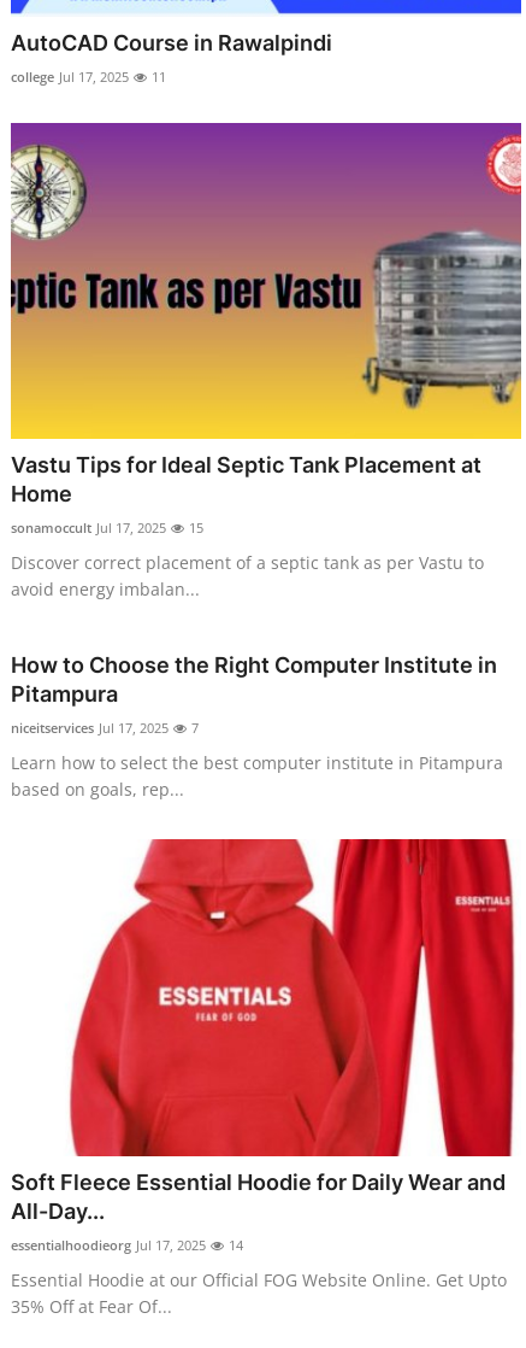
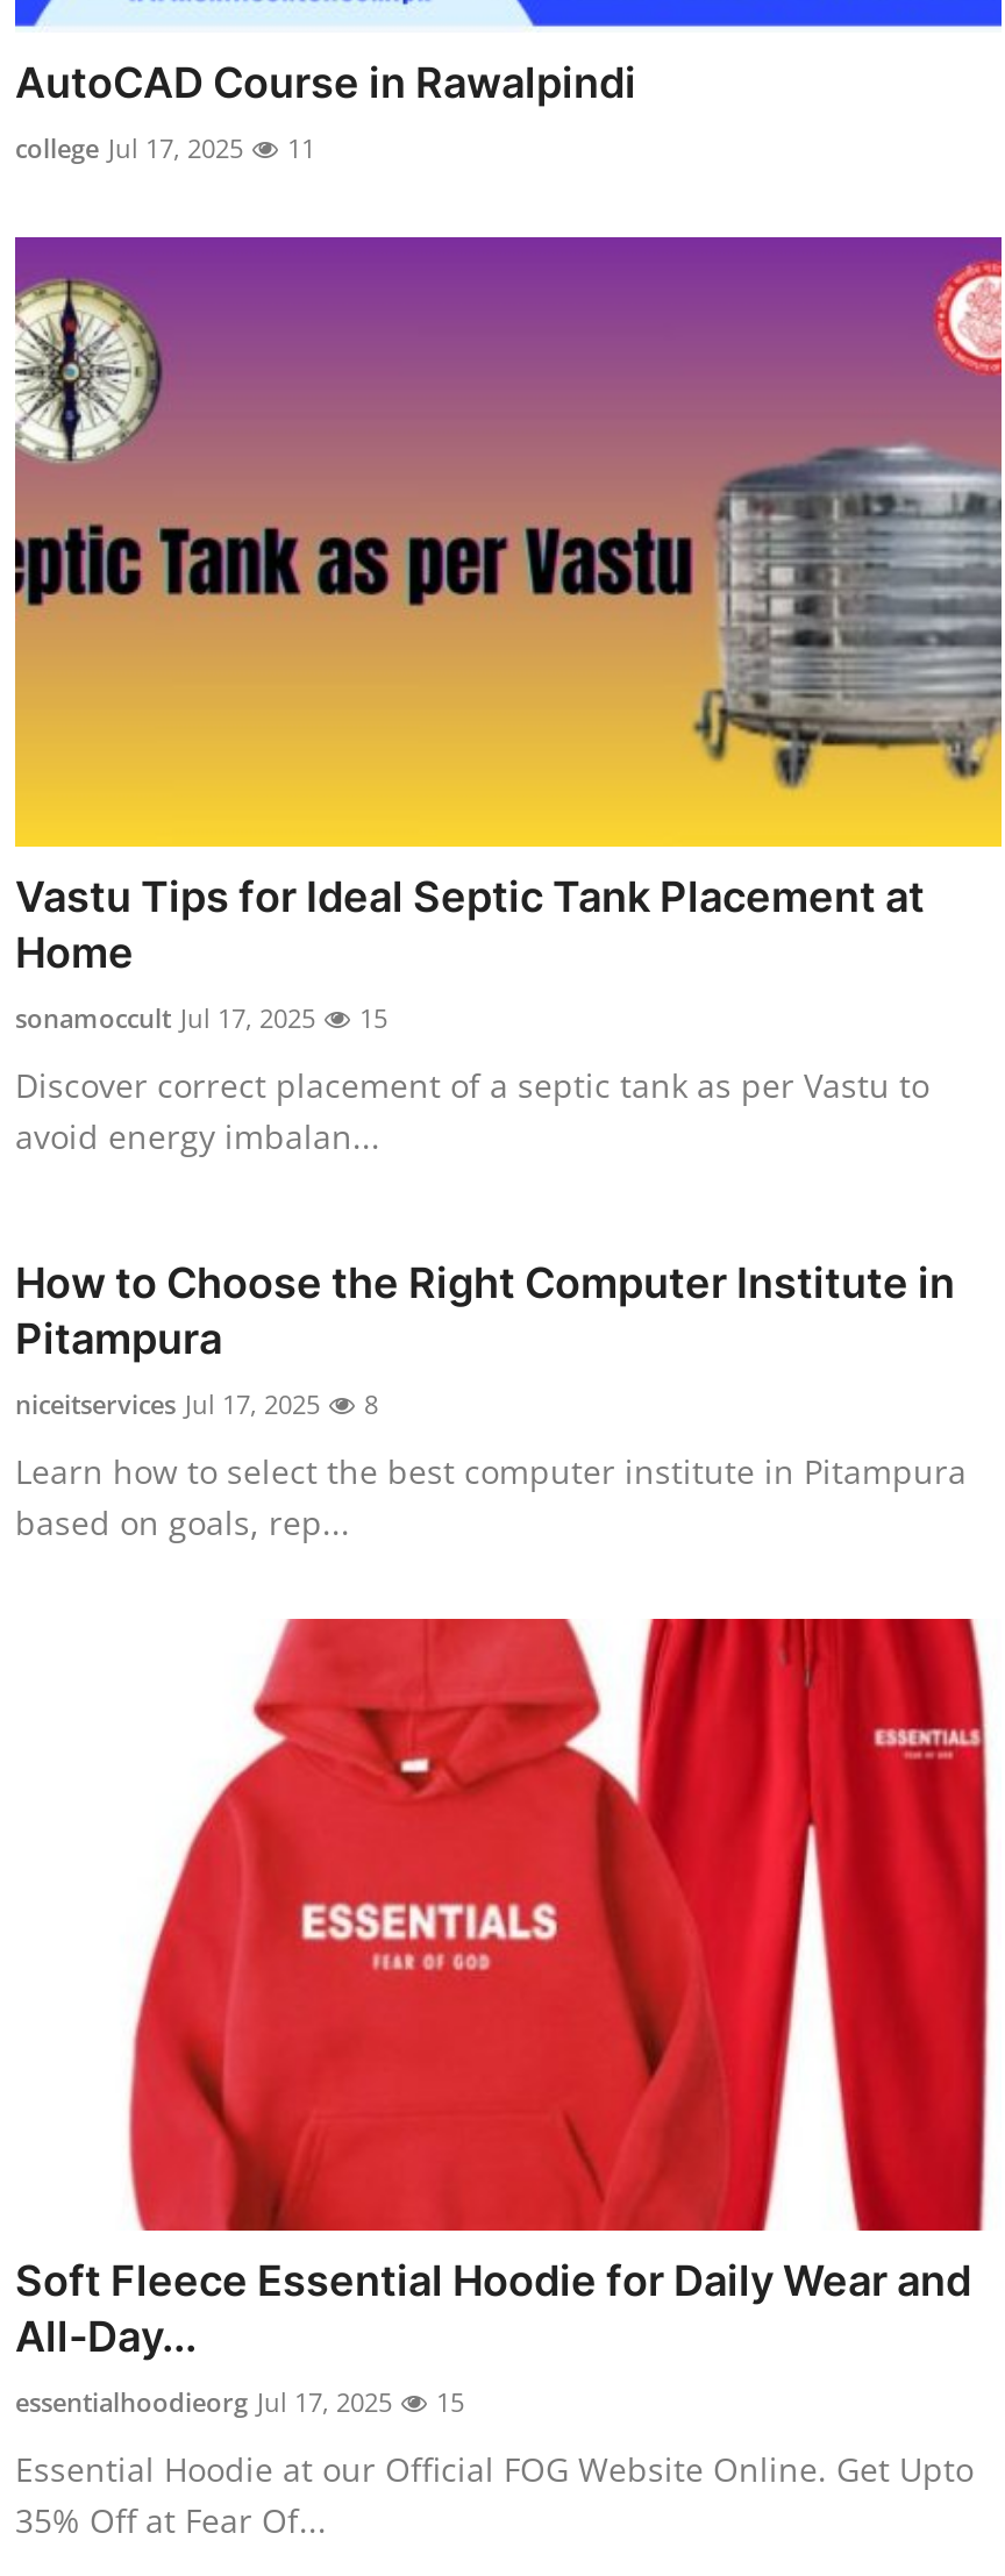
- niceitservices Jul 17, 2025 7
+ niceitservices Jul 17, 2025 8

- essentialhoodieorg Jul 17, 2025 14
+ essentialhoodieorg Jul 17, 2025 15
